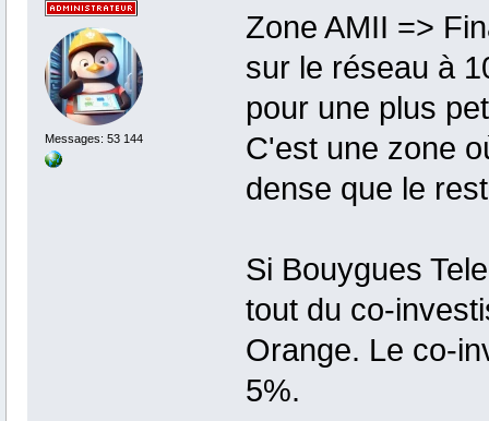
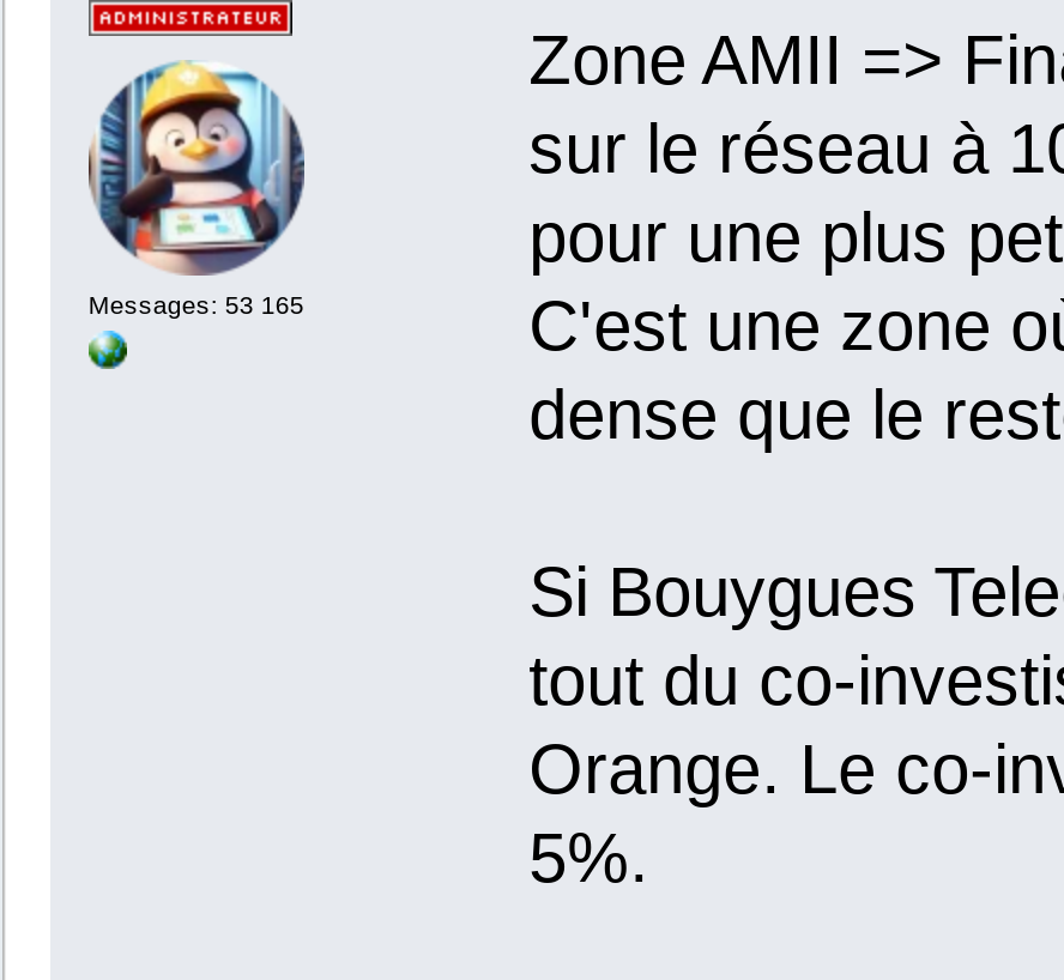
- Messages: 53 144
+ Messages: 53 165
